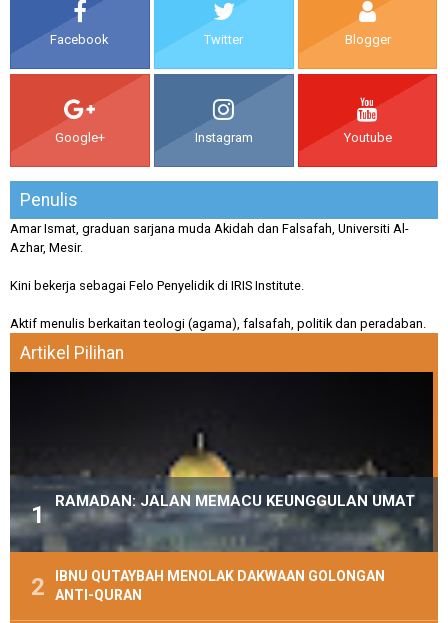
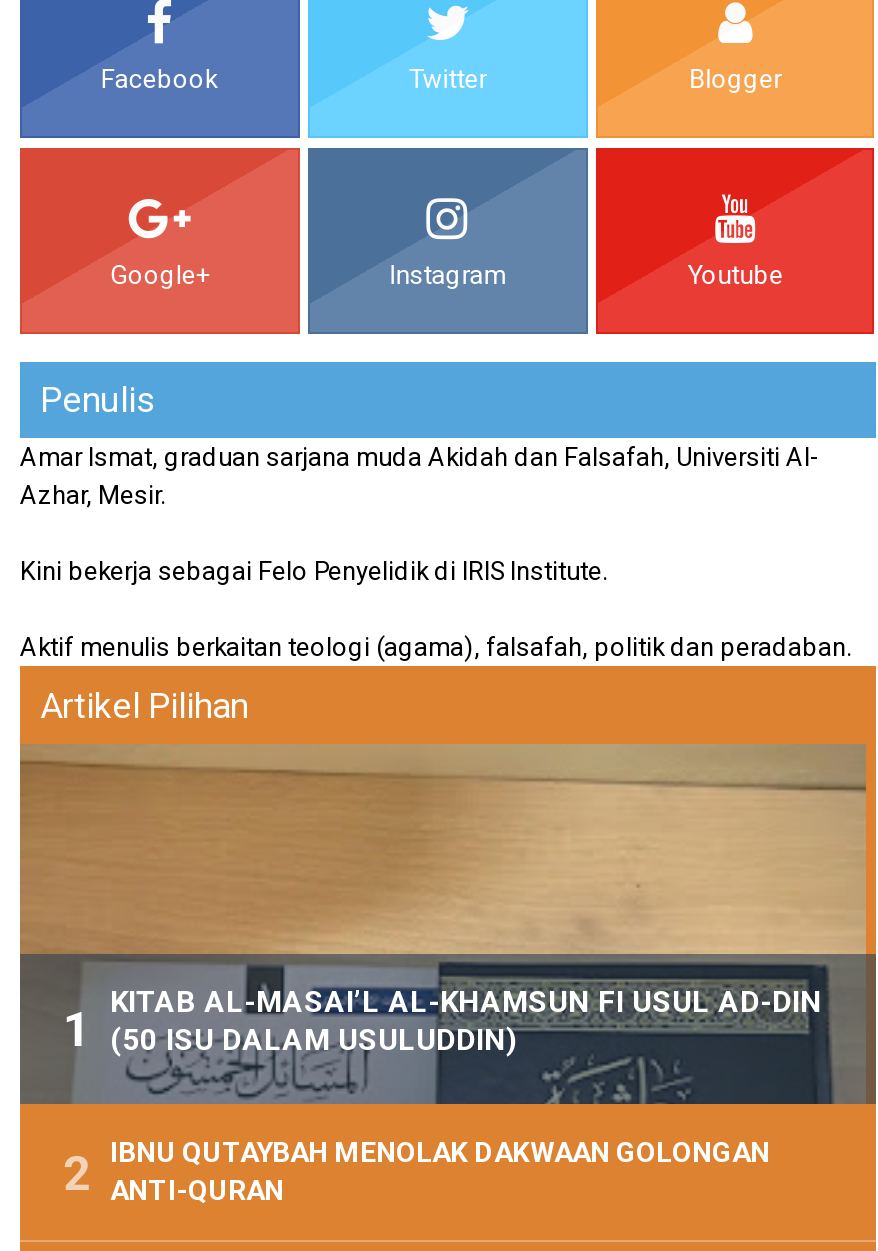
- [image]
- RAMADAN: JALAN MEMACU KEUNGGULAN UMAT
+ [image]
+ KITAB AL-MASAI’L AL-KHAMSUN FI USUL AD-DIN
+ (50 ISU DALAM USULUDDIN)
